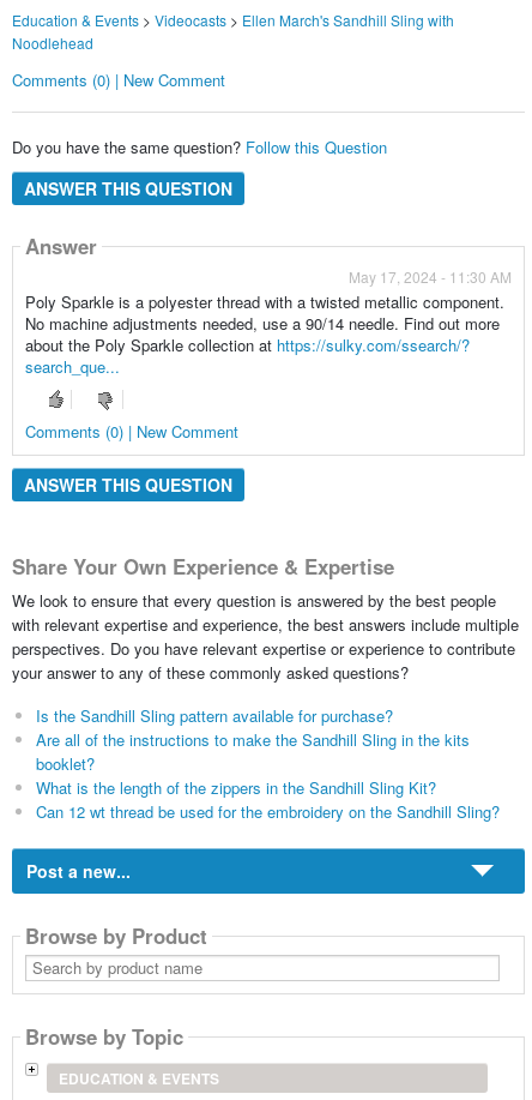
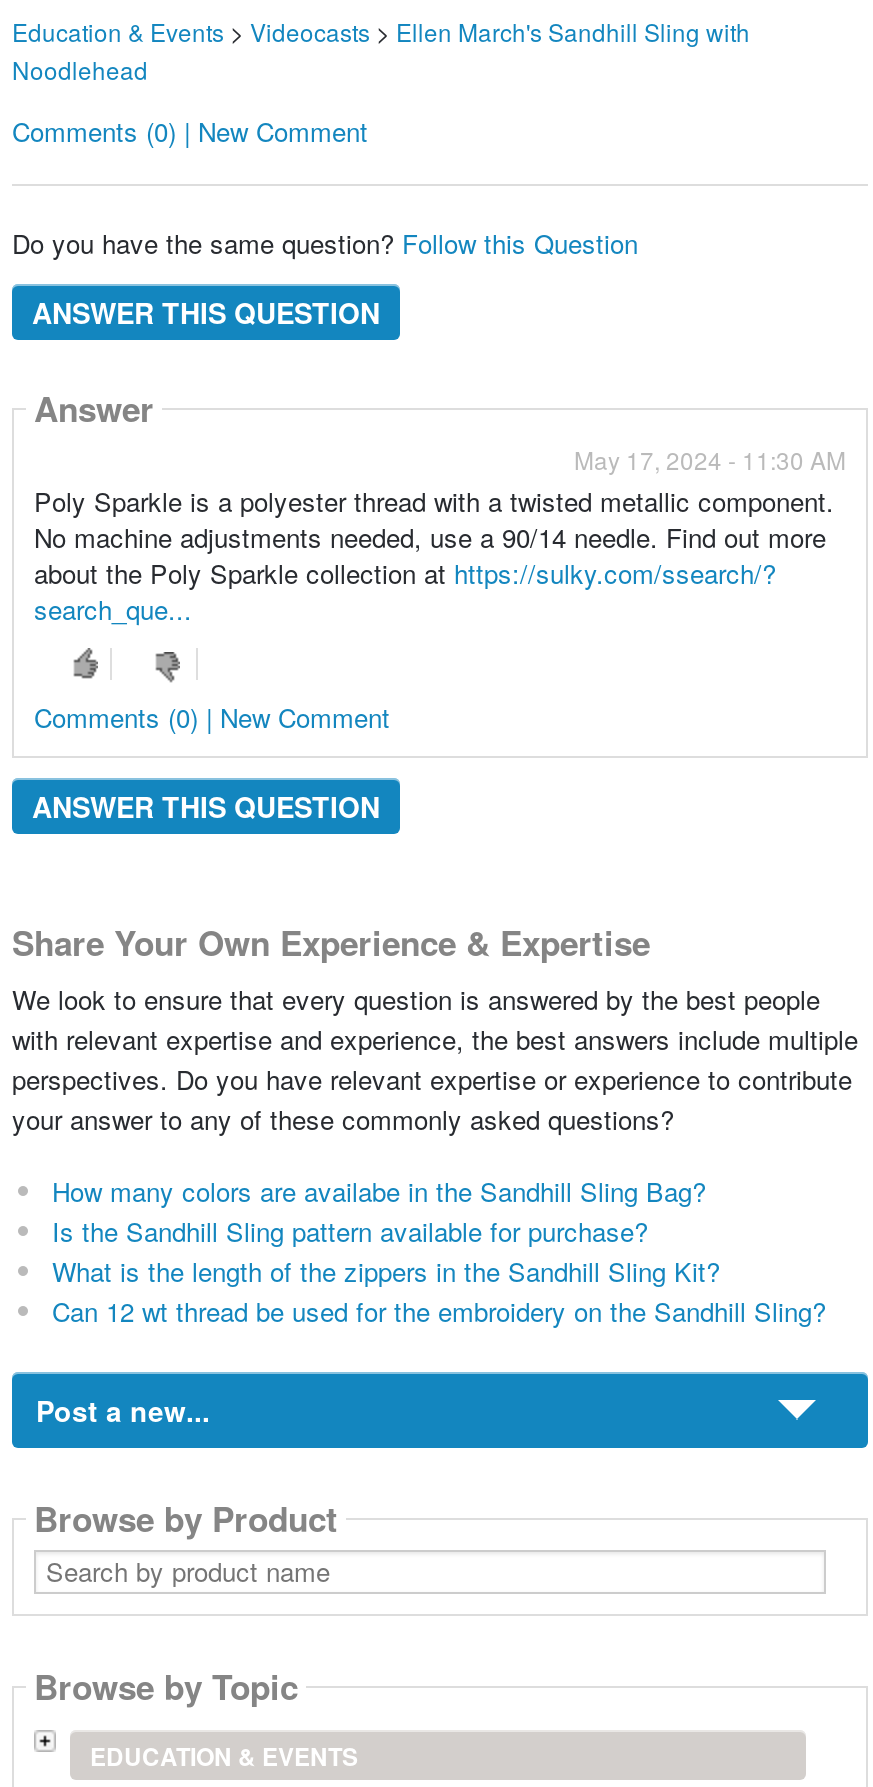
+ How many colors are availabe in the Sandhill Sling Bag?

moved down: Is the Sandhill Sling pattern available for purchase?

- Are all of the instructions to make the Sandhill Sling in the kits
- booklet?
